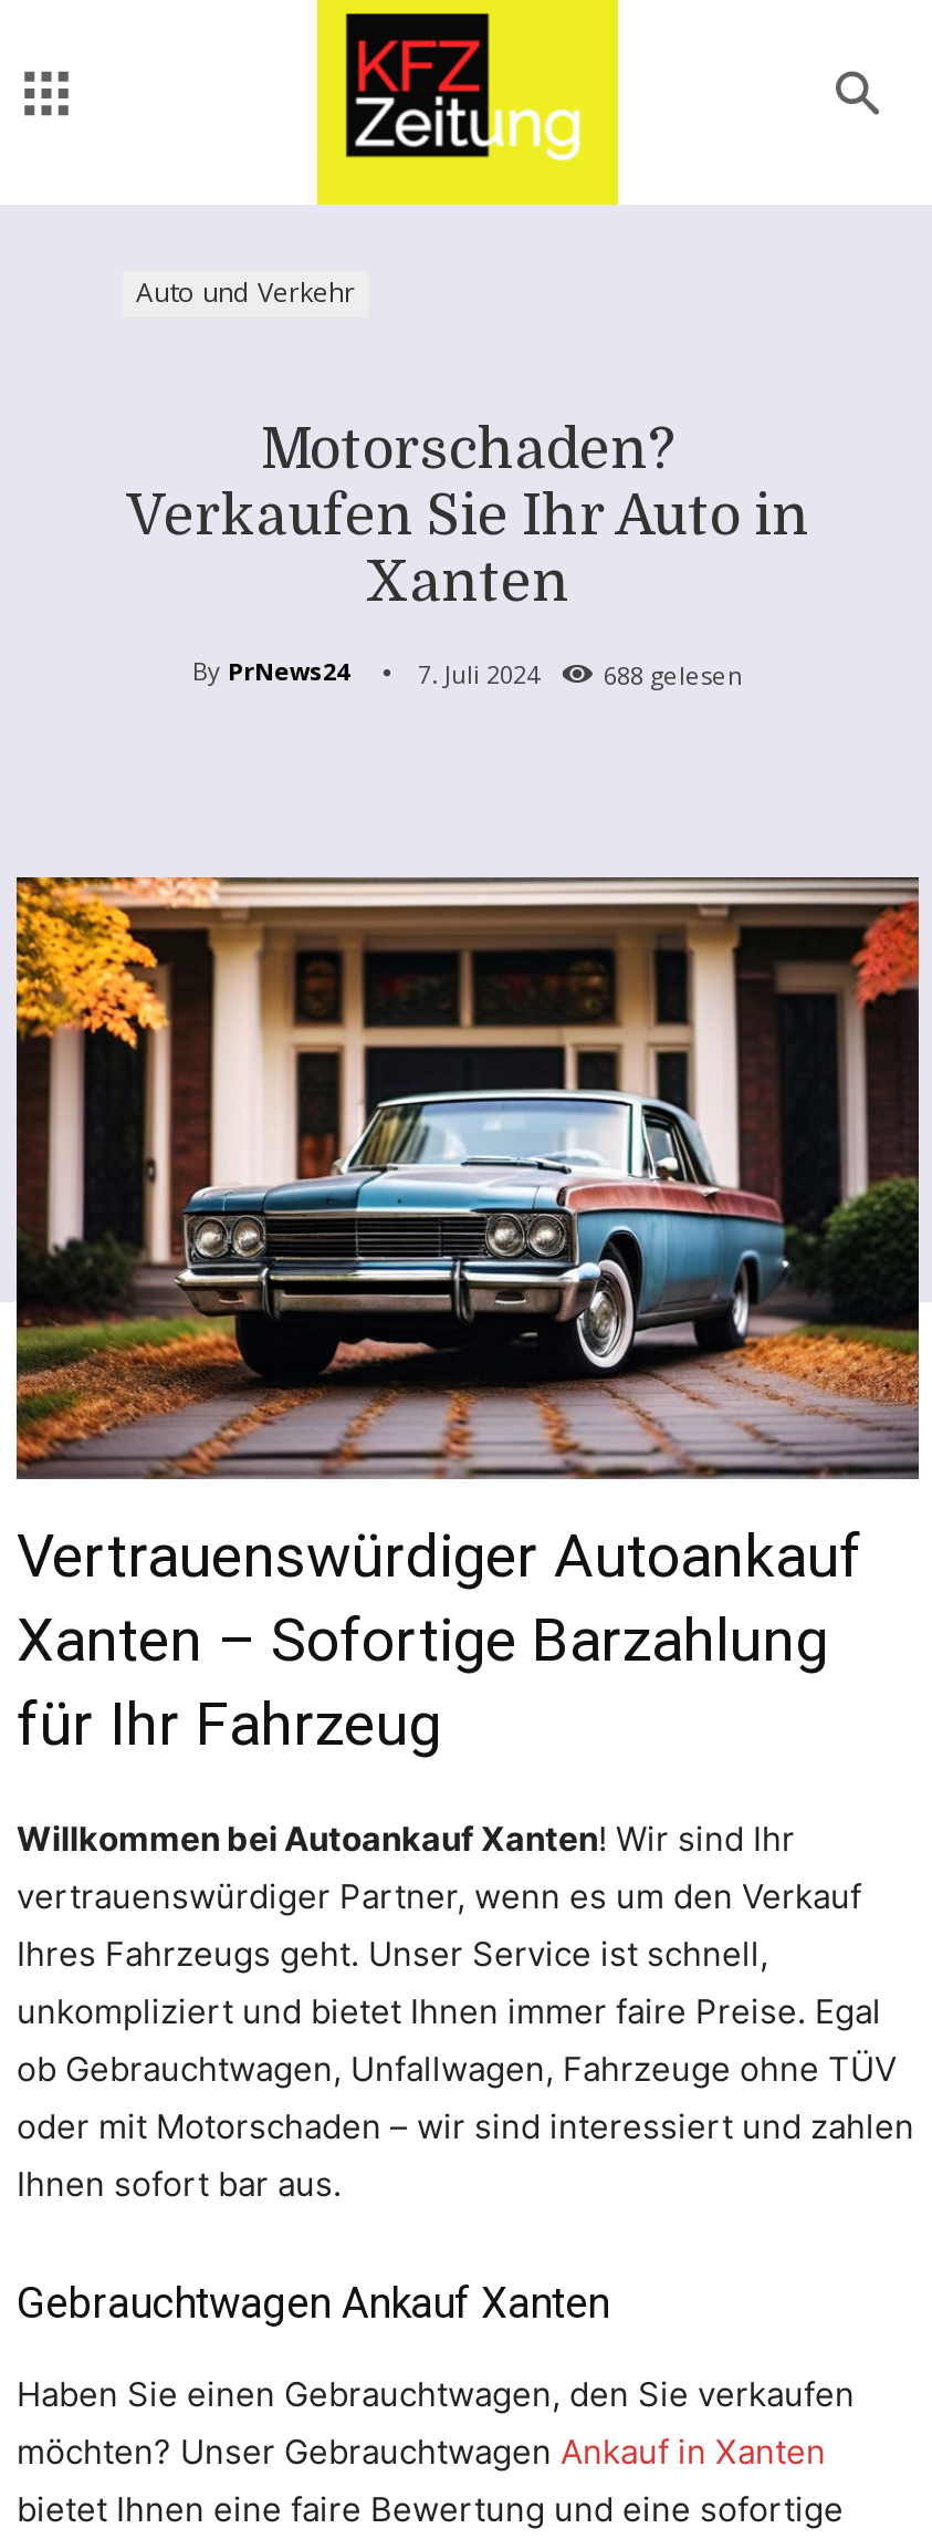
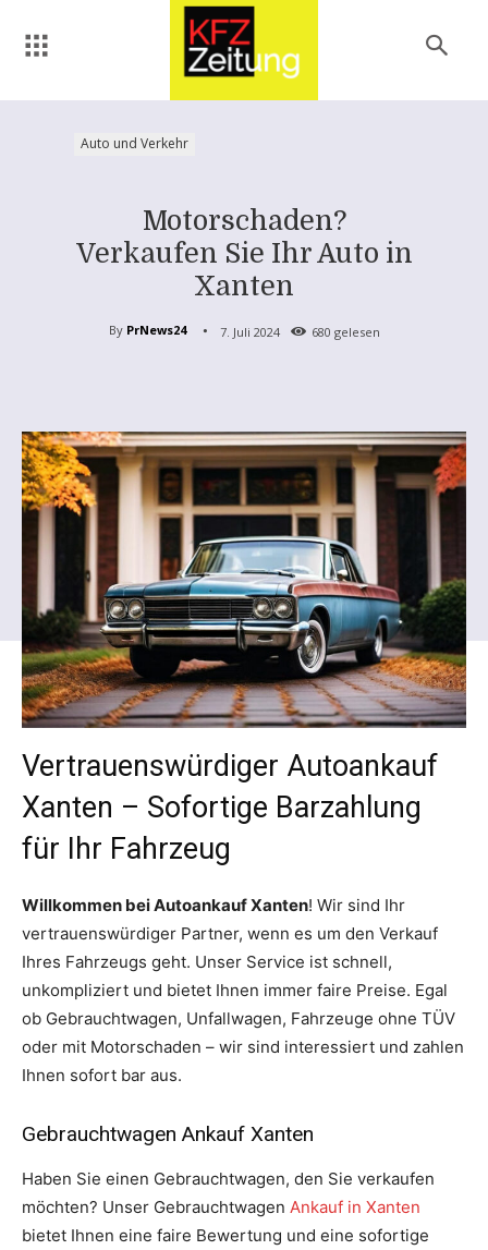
- 7. Juli 2024 688 gelesen
+ 7. Juli 2024 680 gelesen
